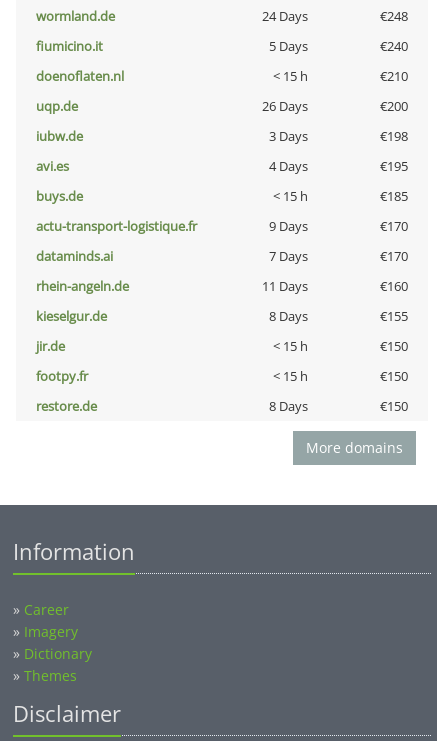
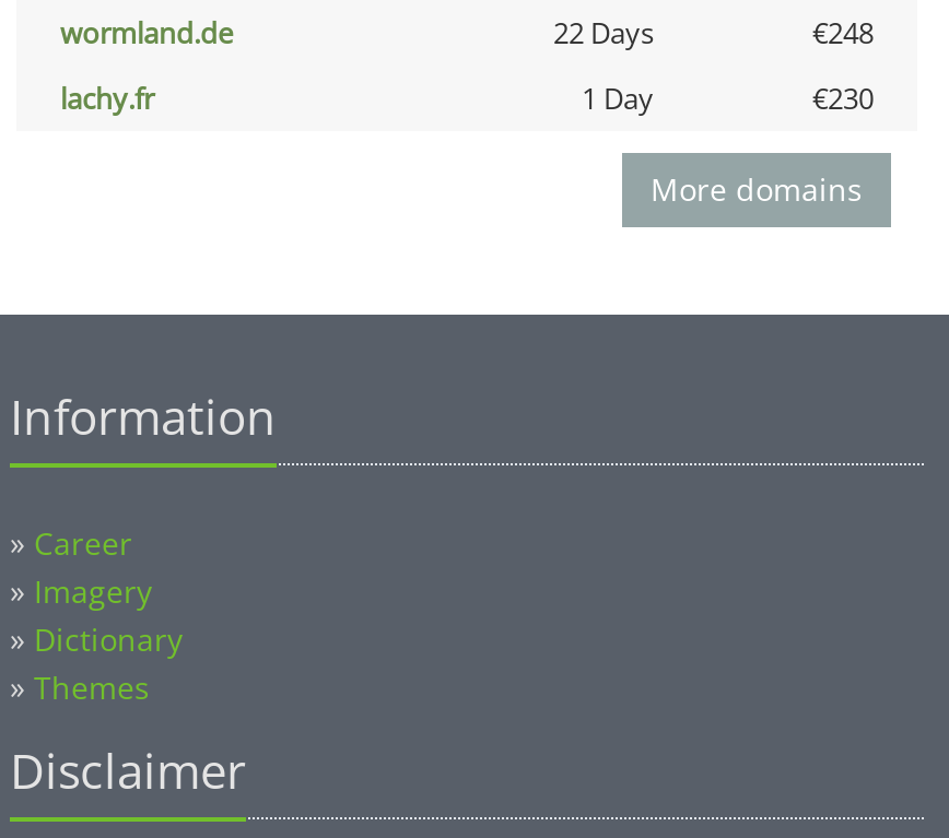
- 24 Days
+ 22 Days

- fiumicino.it
- 5 Days
- €240
- doenoflaten.nl
- < 15 h
- €210
- uqp.de
- 26 Days
- €200
- iubw.de
- 3 Days
- €198
- avi.es
- 4 Days
- €195
- buys.de
- < 15 h
- €185
- actu-transport-logistique.fr
- 9 Days
- €170
- dataminds.ai
- 7 Days
- €170
- rhein-angeln.de
- 11 Days
- €160
- kieselgur.de
- 8 Days
- €155
- jir.de
- < 15 h
- €150
- footpy.fr
- < 15 h
- €150
- restore.de
- 8 Days
- €150
+ lachy.fr
+ 1 Day
+ €230
